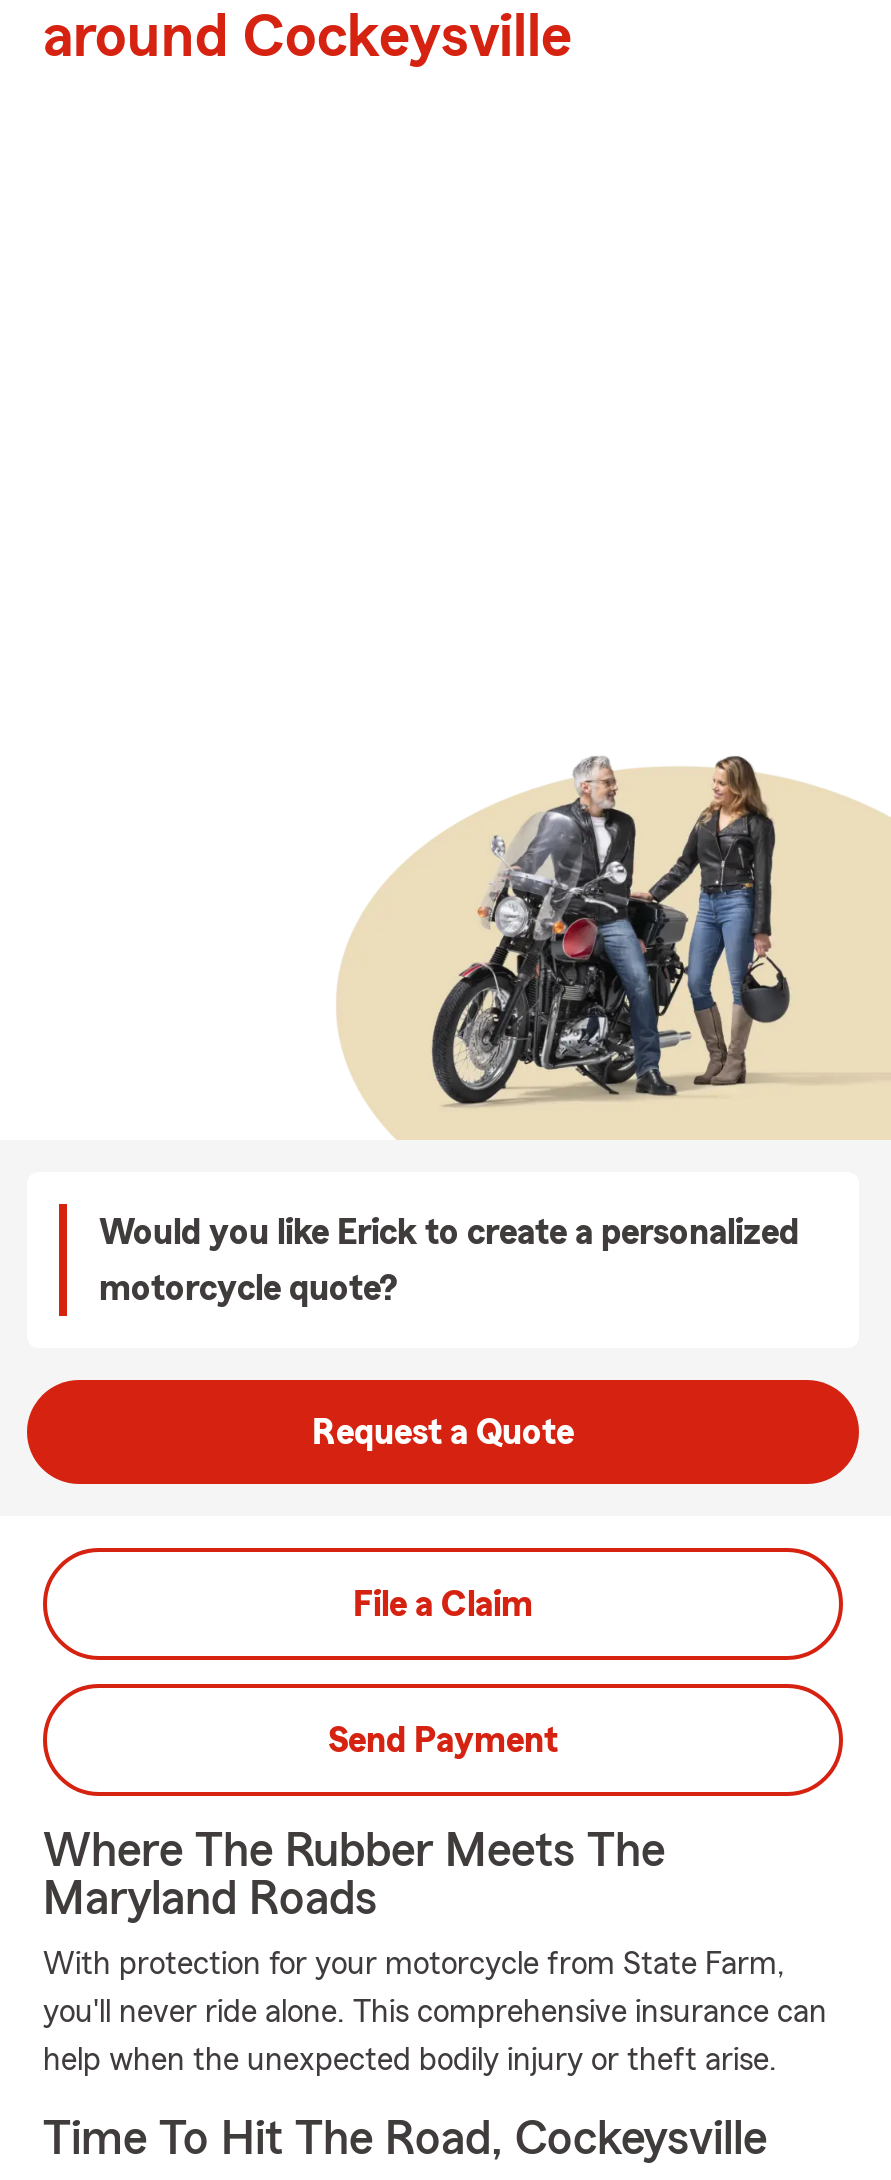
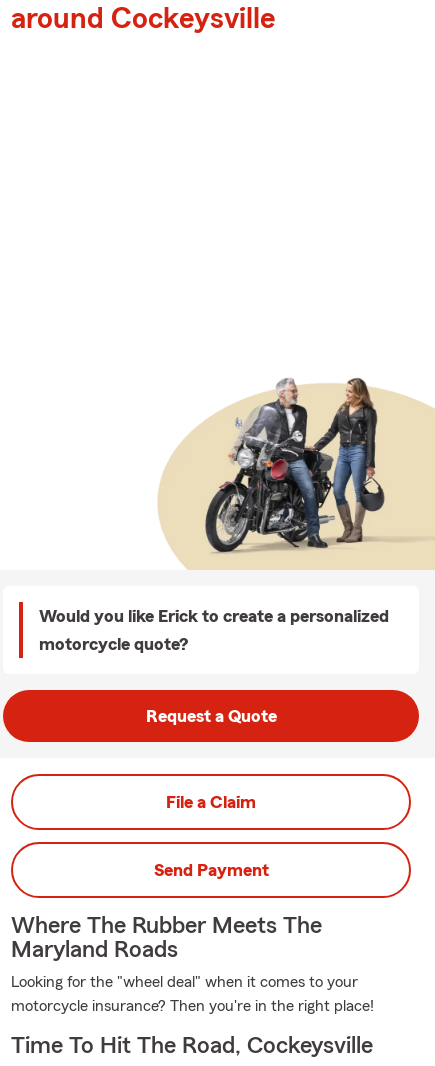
- With protection for your motorcycle from State Farm,
- you'll never ride alone. This comprehensive insurance can
- help when the unexpected bodily injury or theft arise.
+ Looking for the "wheel deal" when it comes to your
+ motorcycle insurance? Then you're in the right place!
